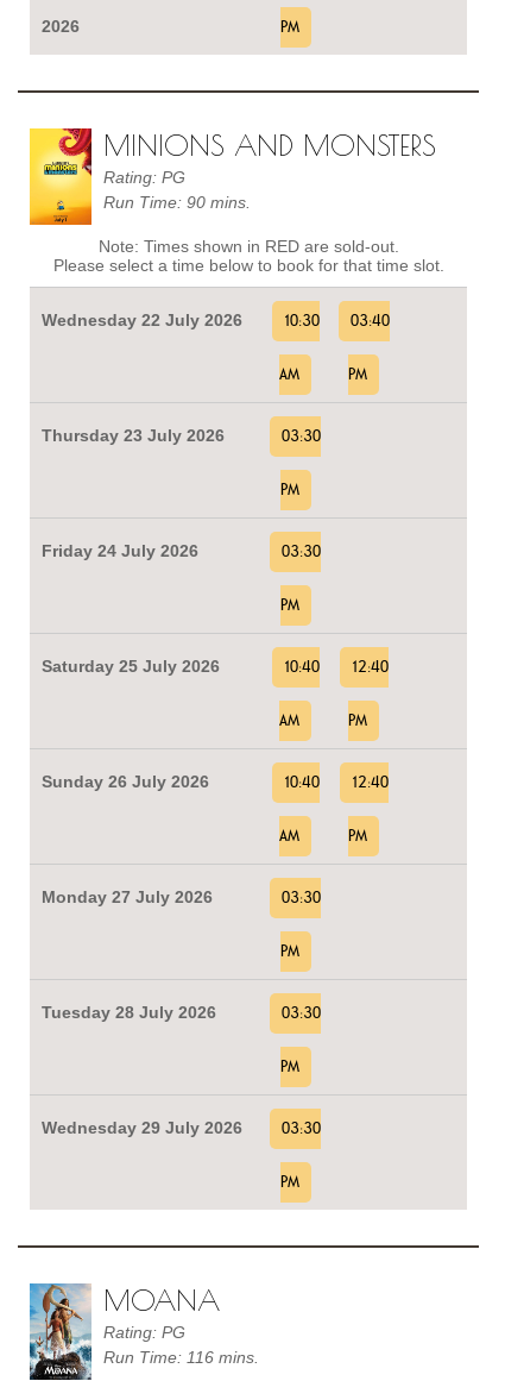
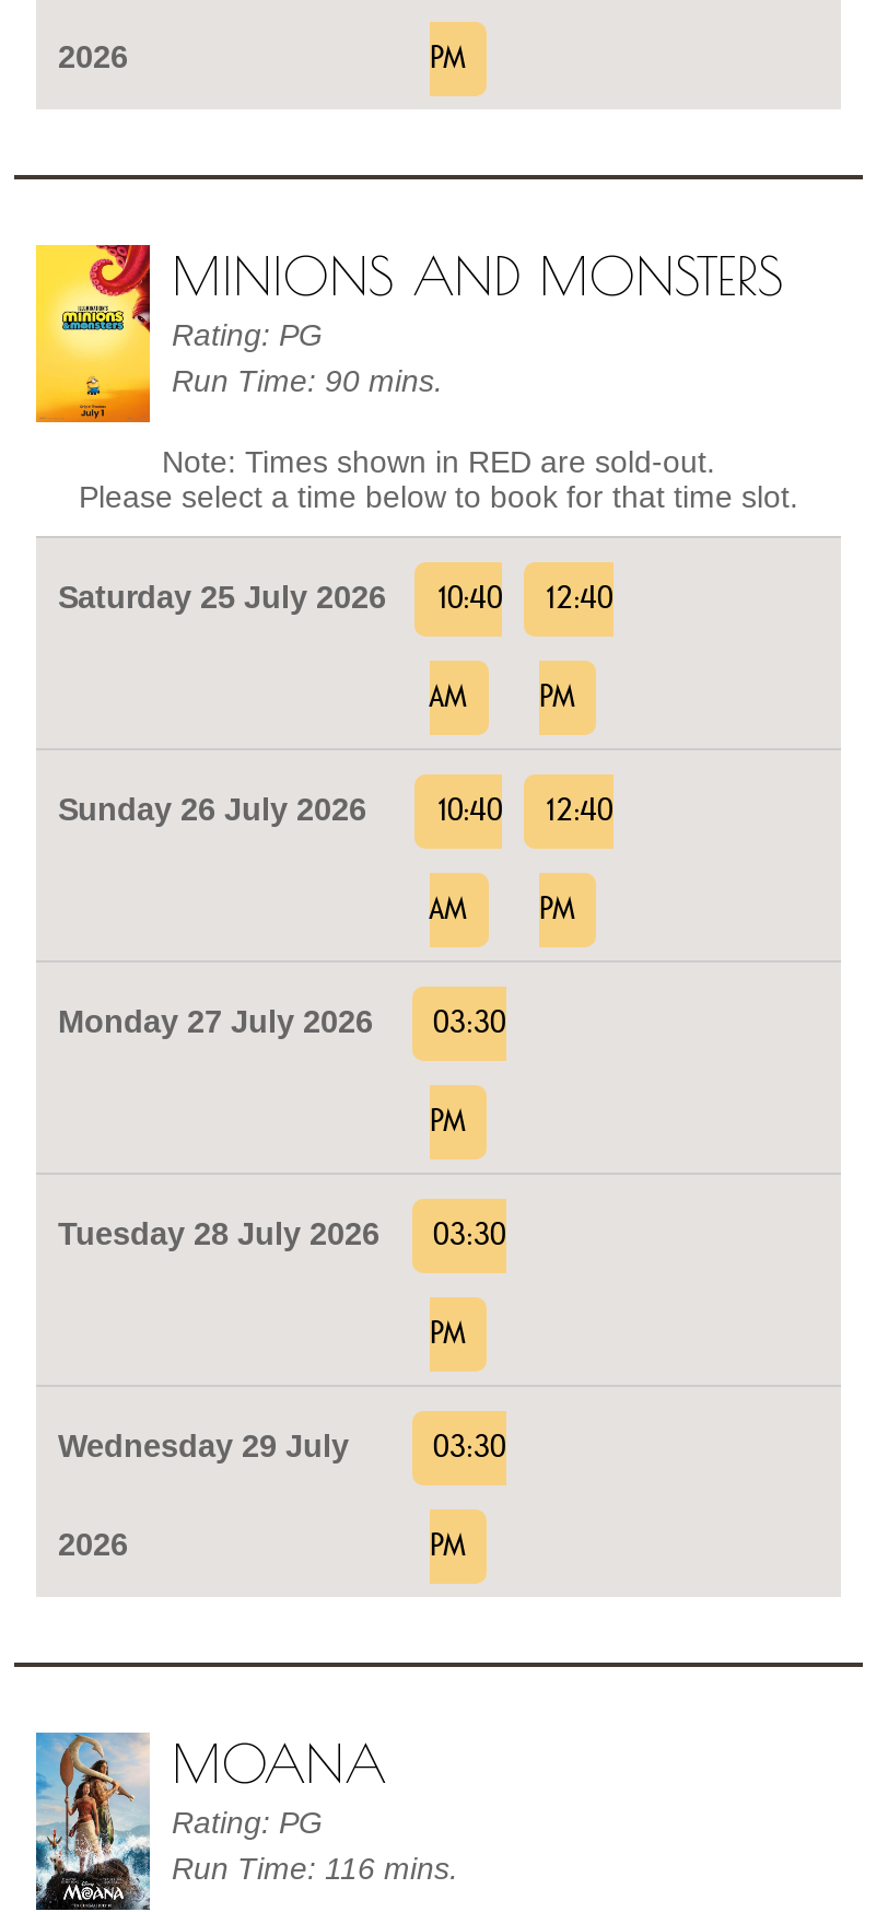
- Wednesday 22 July 2026
- 10:30
- AM

- 03:40
- PM
- Thursday 23 July 2026
- 03:30
- PM
- Friday 24 July 2026
- 03:30
- PM
